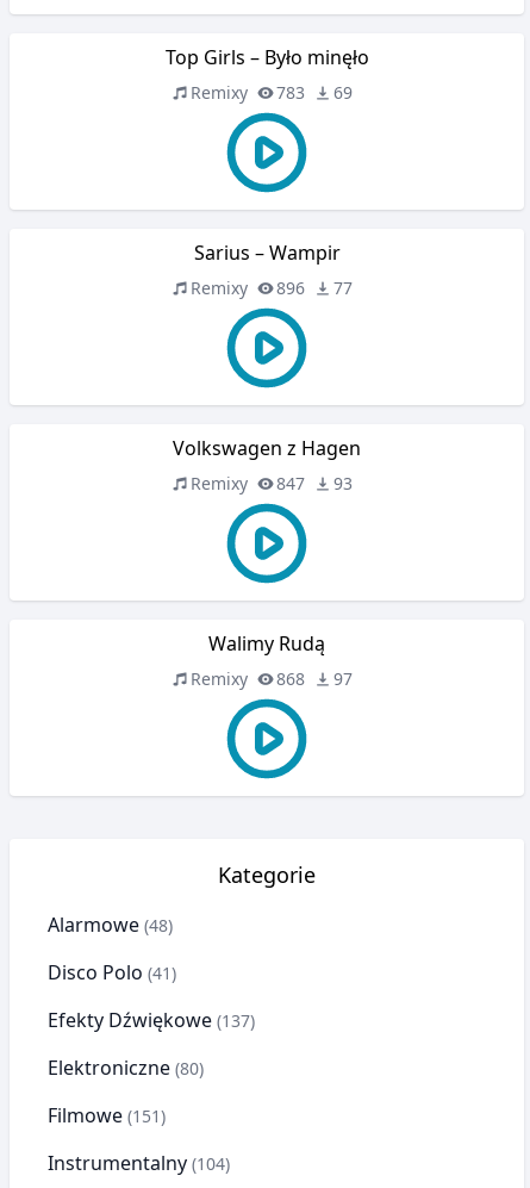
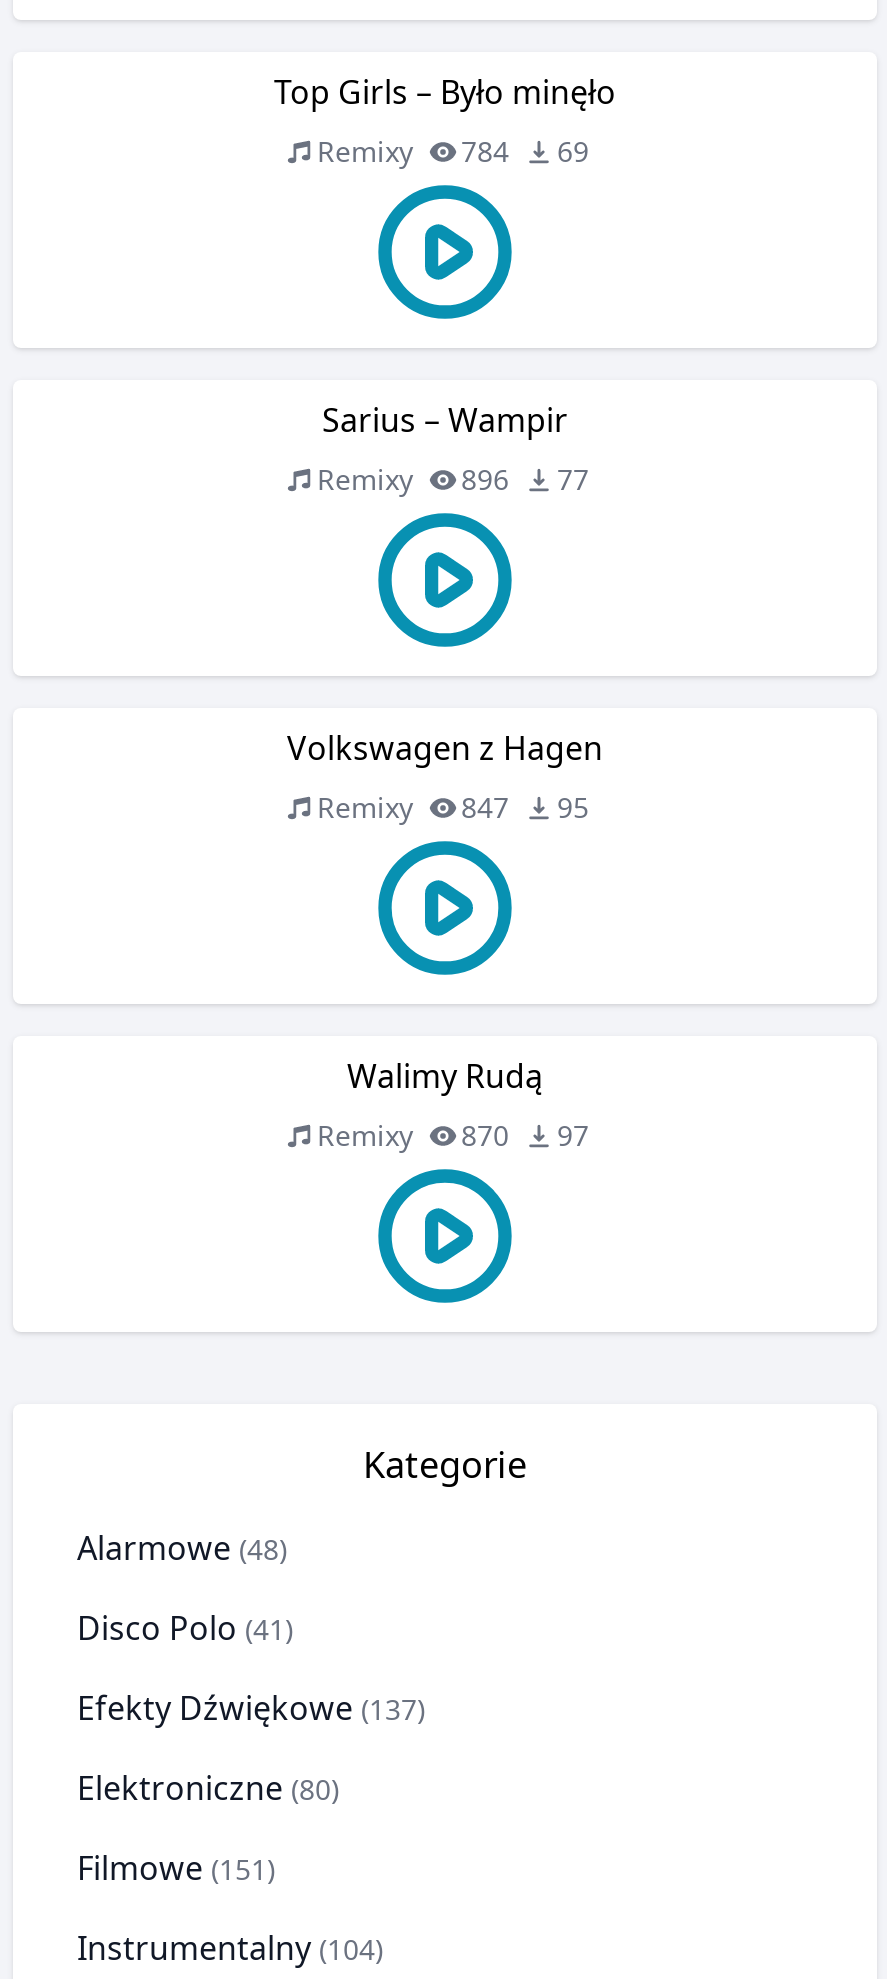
- Remixy 783 69
+ Remixy 784 69

- Remixy 847 93
+ Remixy 847 95

- Remixy 868 97
+ Remixy 870 97
